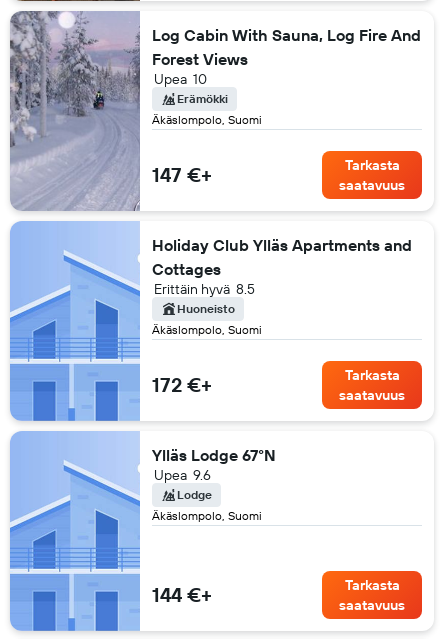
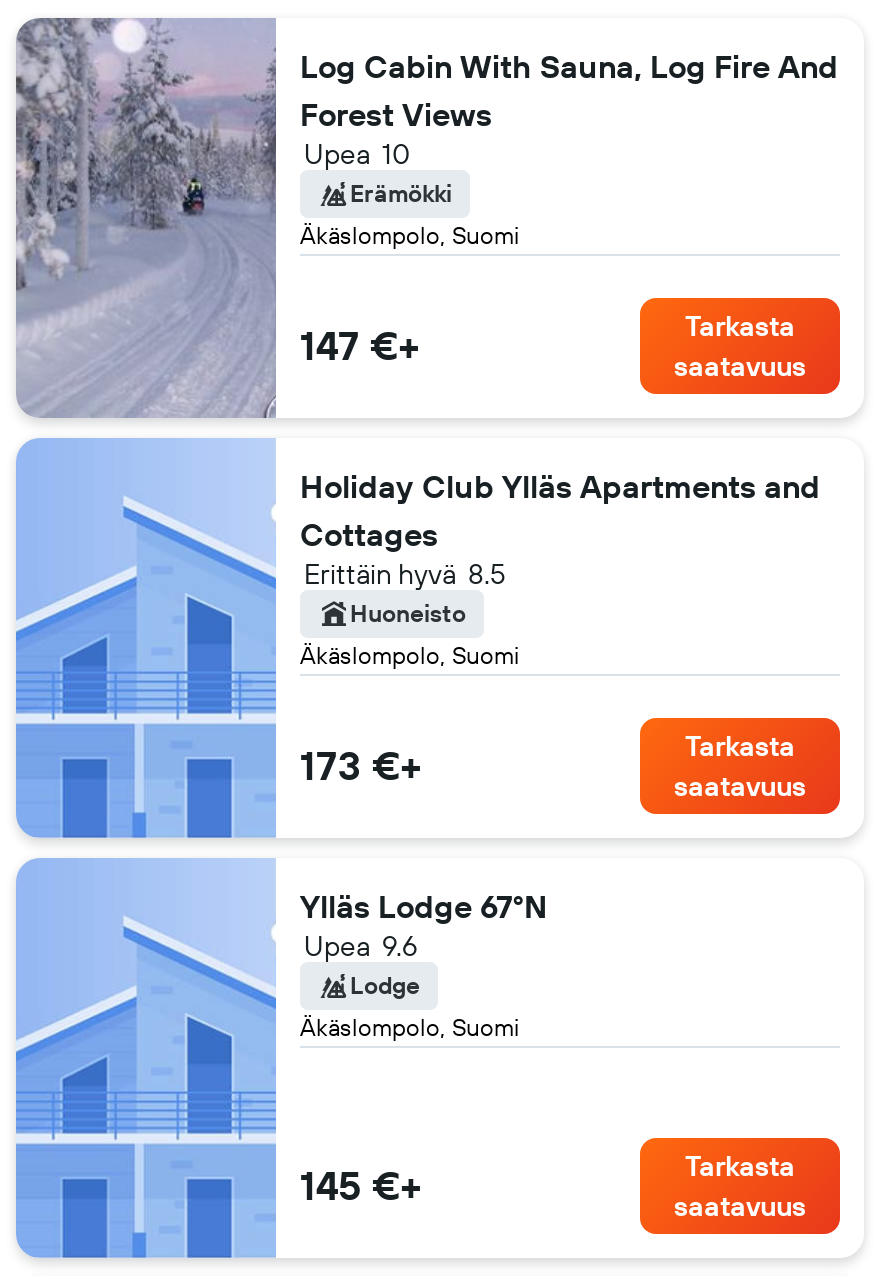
- 172 €+
+ 173 €+

- 144 €+
+ 145 €+
